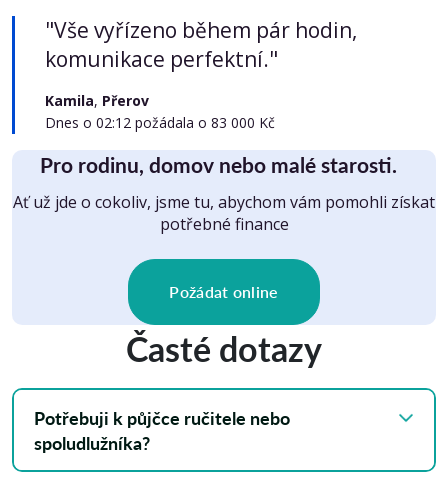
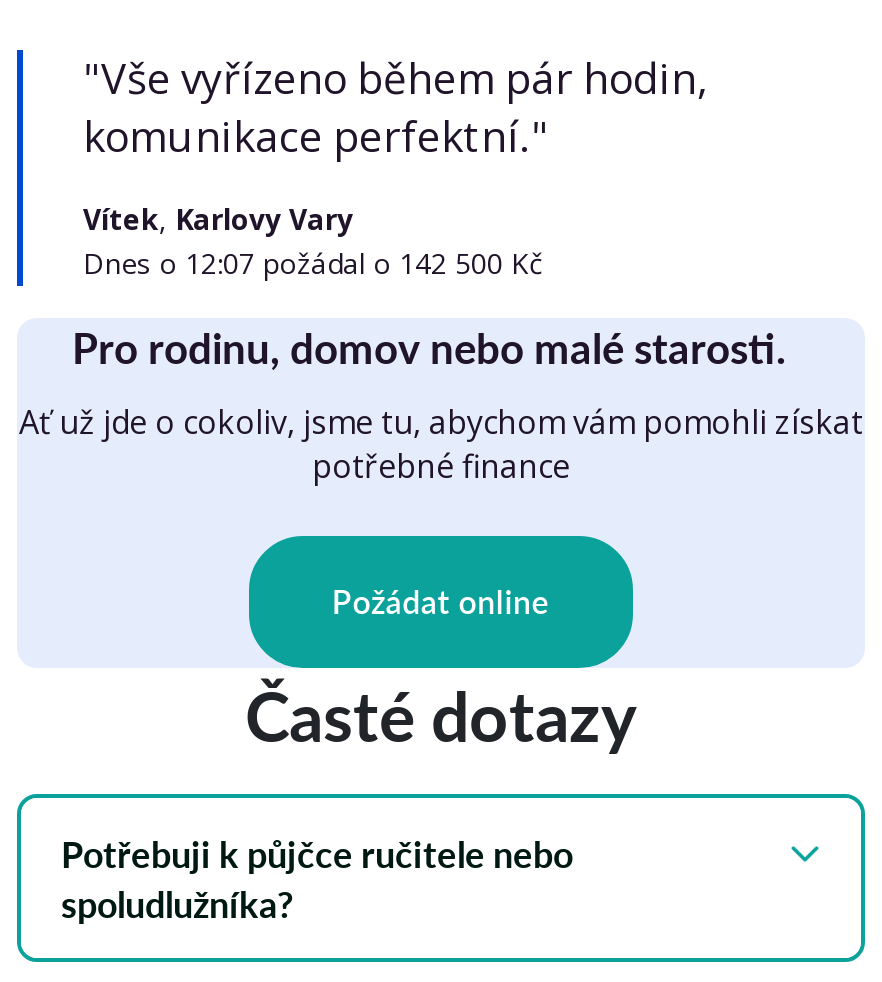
- Kamila, Přerov
- Dnes o 02:12 požádala o 83 000 Kč
+ Vítek, Karlovy Vary
+ Dnes o 12:07 požádal o 142 500 Kč
